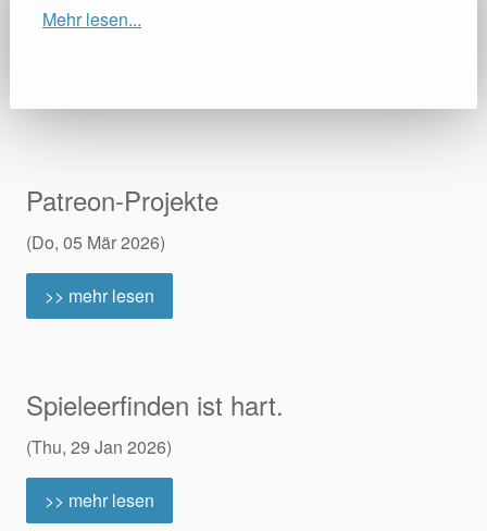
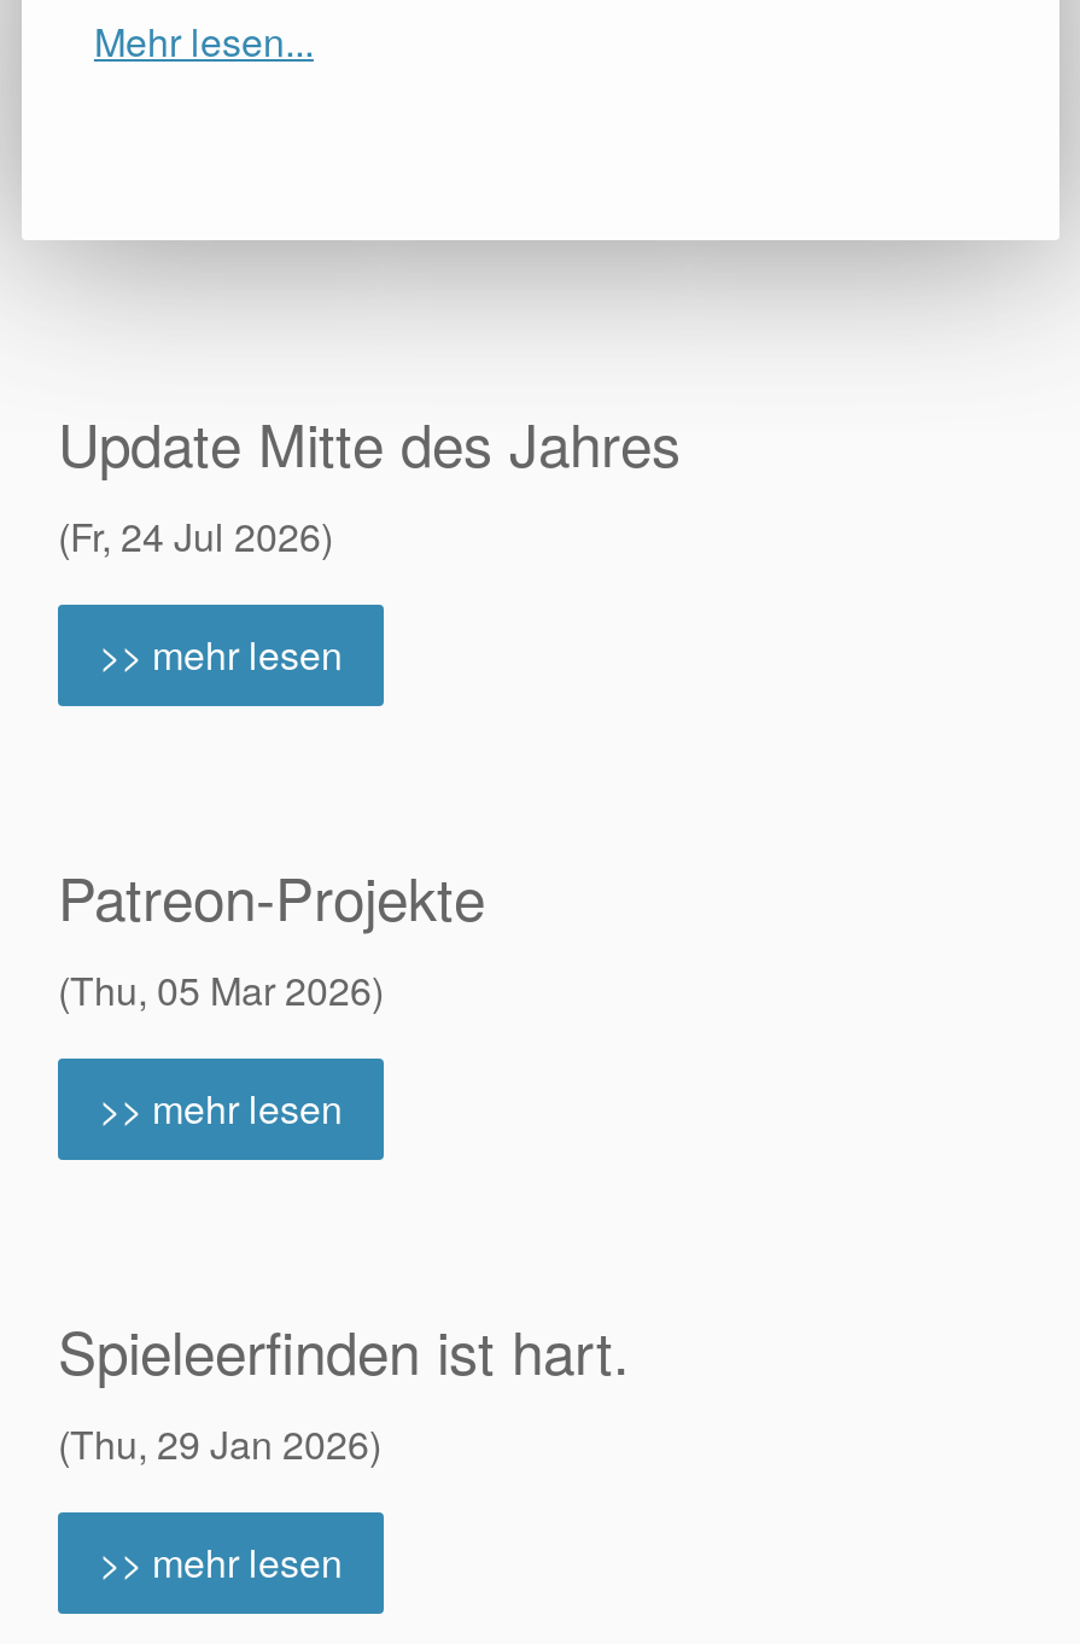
+ Update Mitte des Jahres
+ (Fr, 24 Jul 2026)
+ >> mehr lesen

- (Do, 05 Mär 2026)
+ (Thu, 05 Mar 2026)
